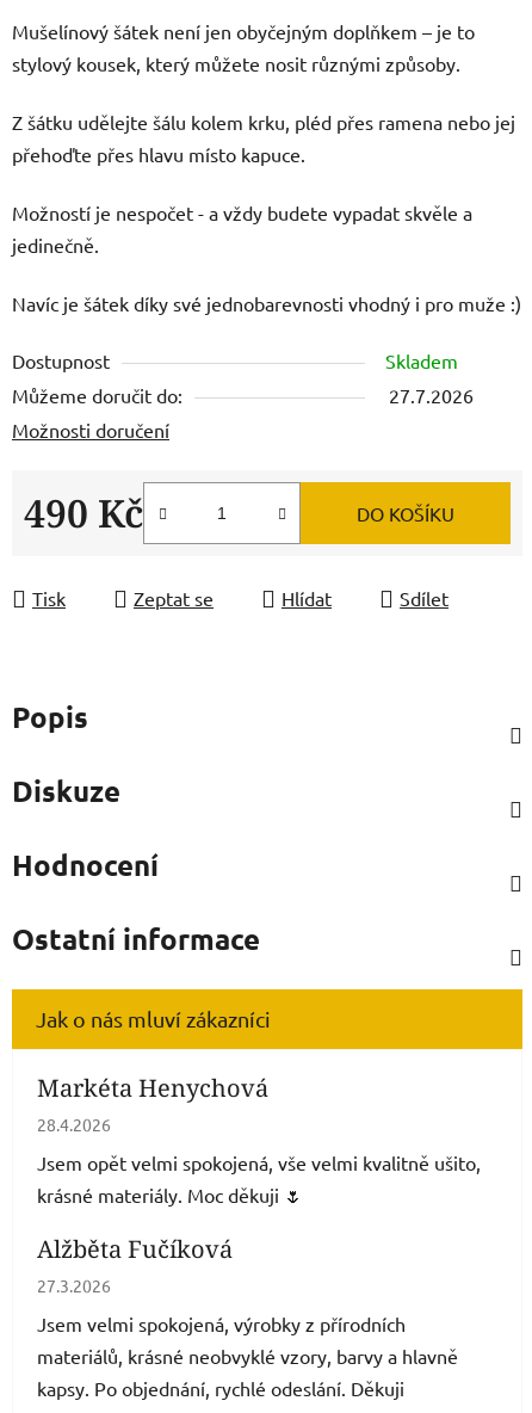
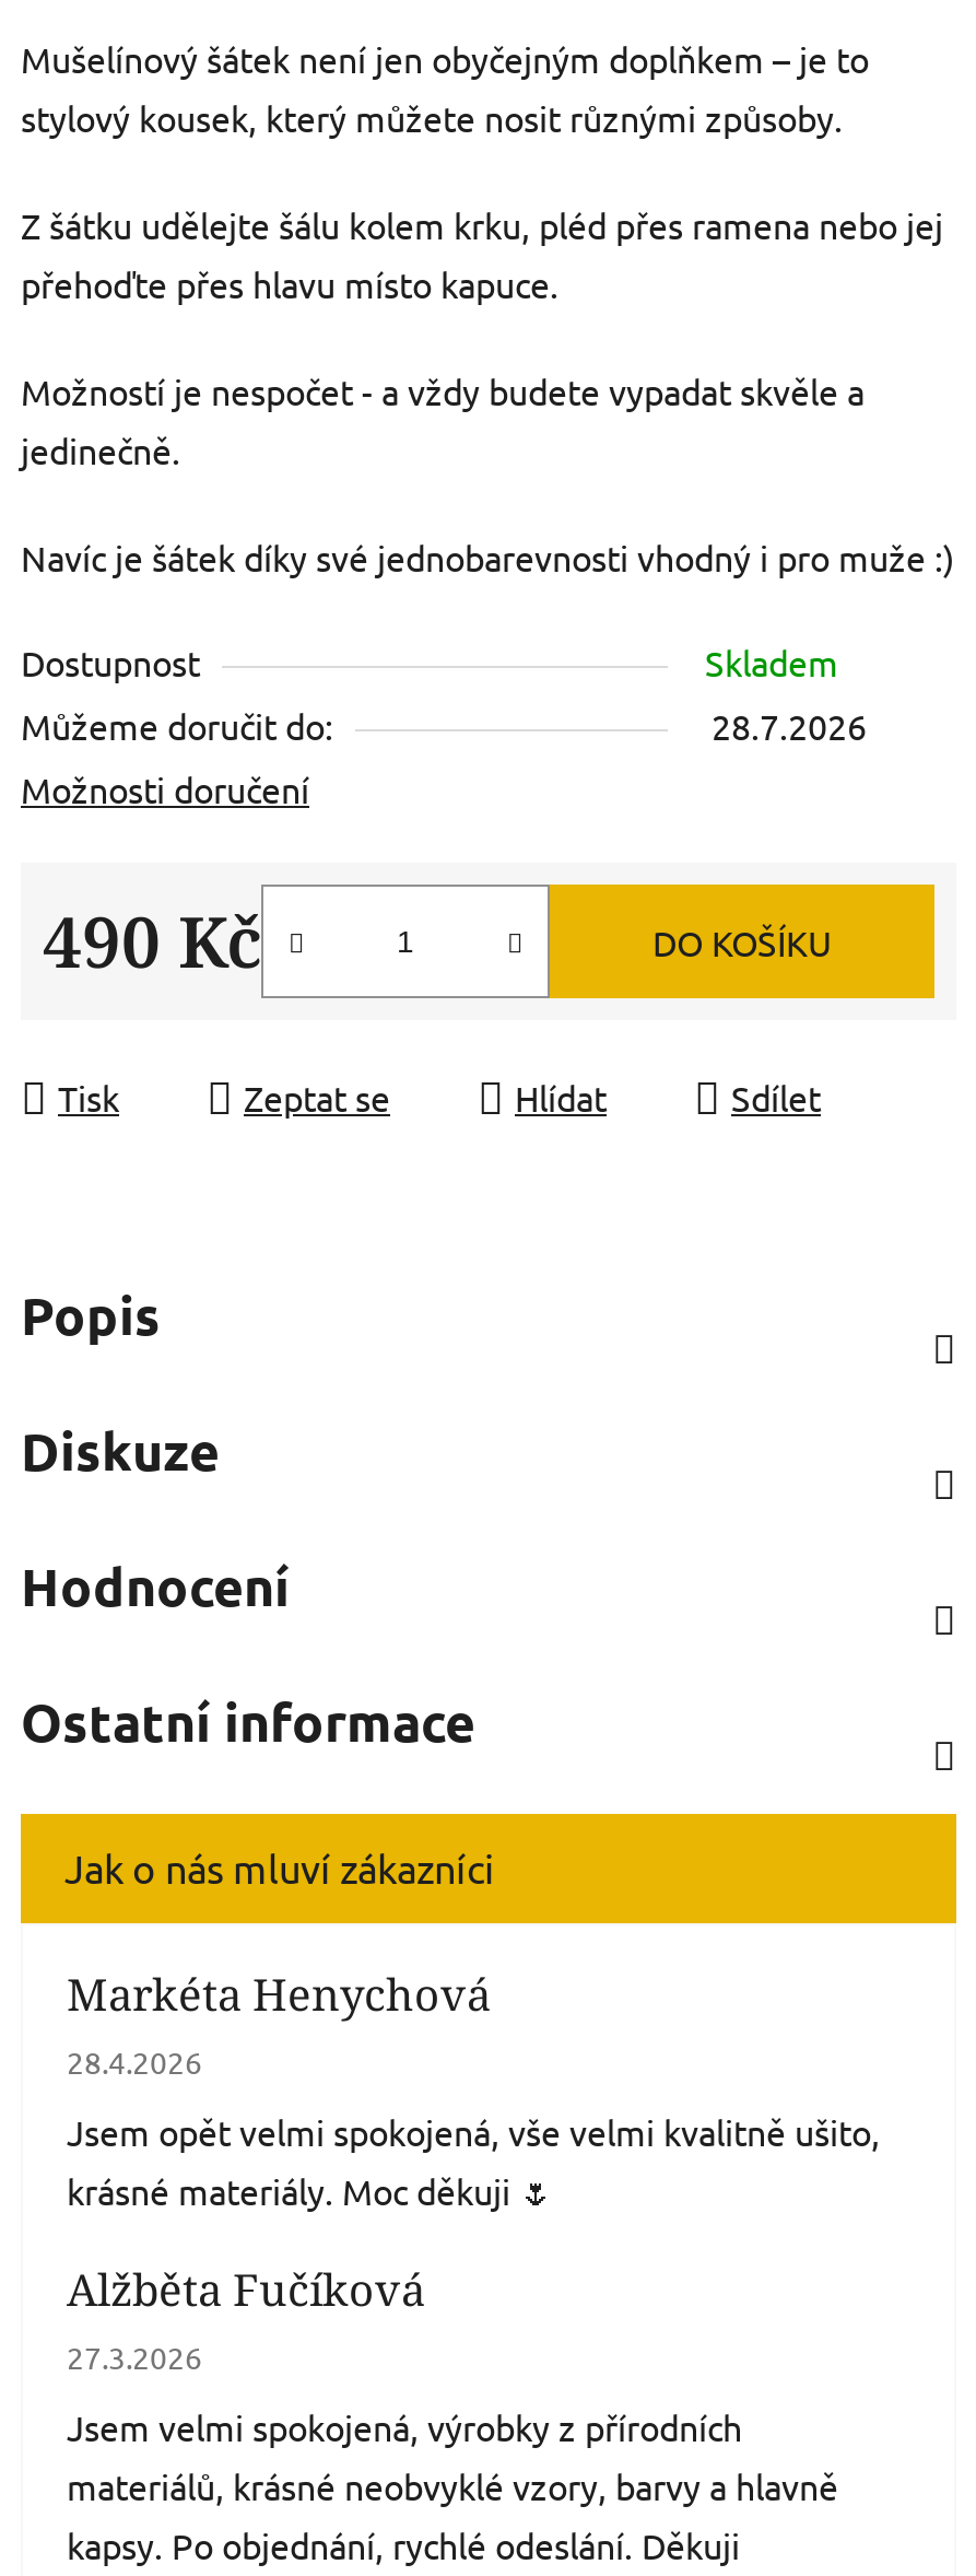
- 27.7.2026
+ 28.7.2026
